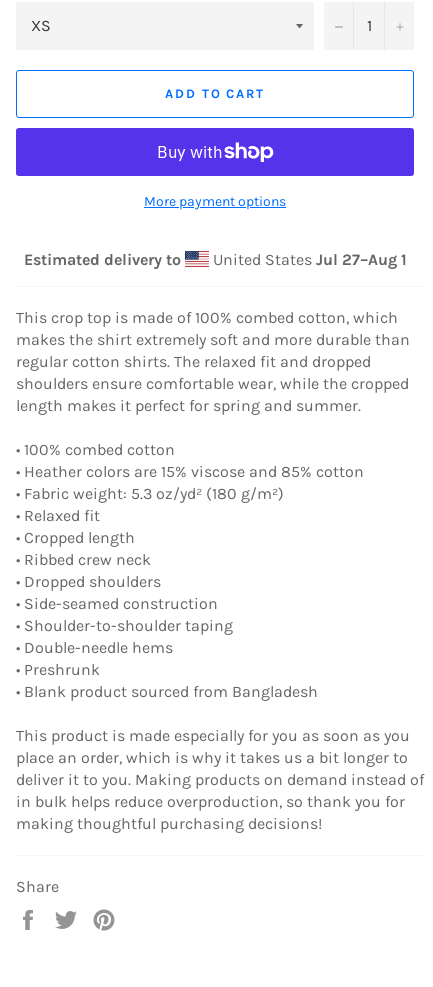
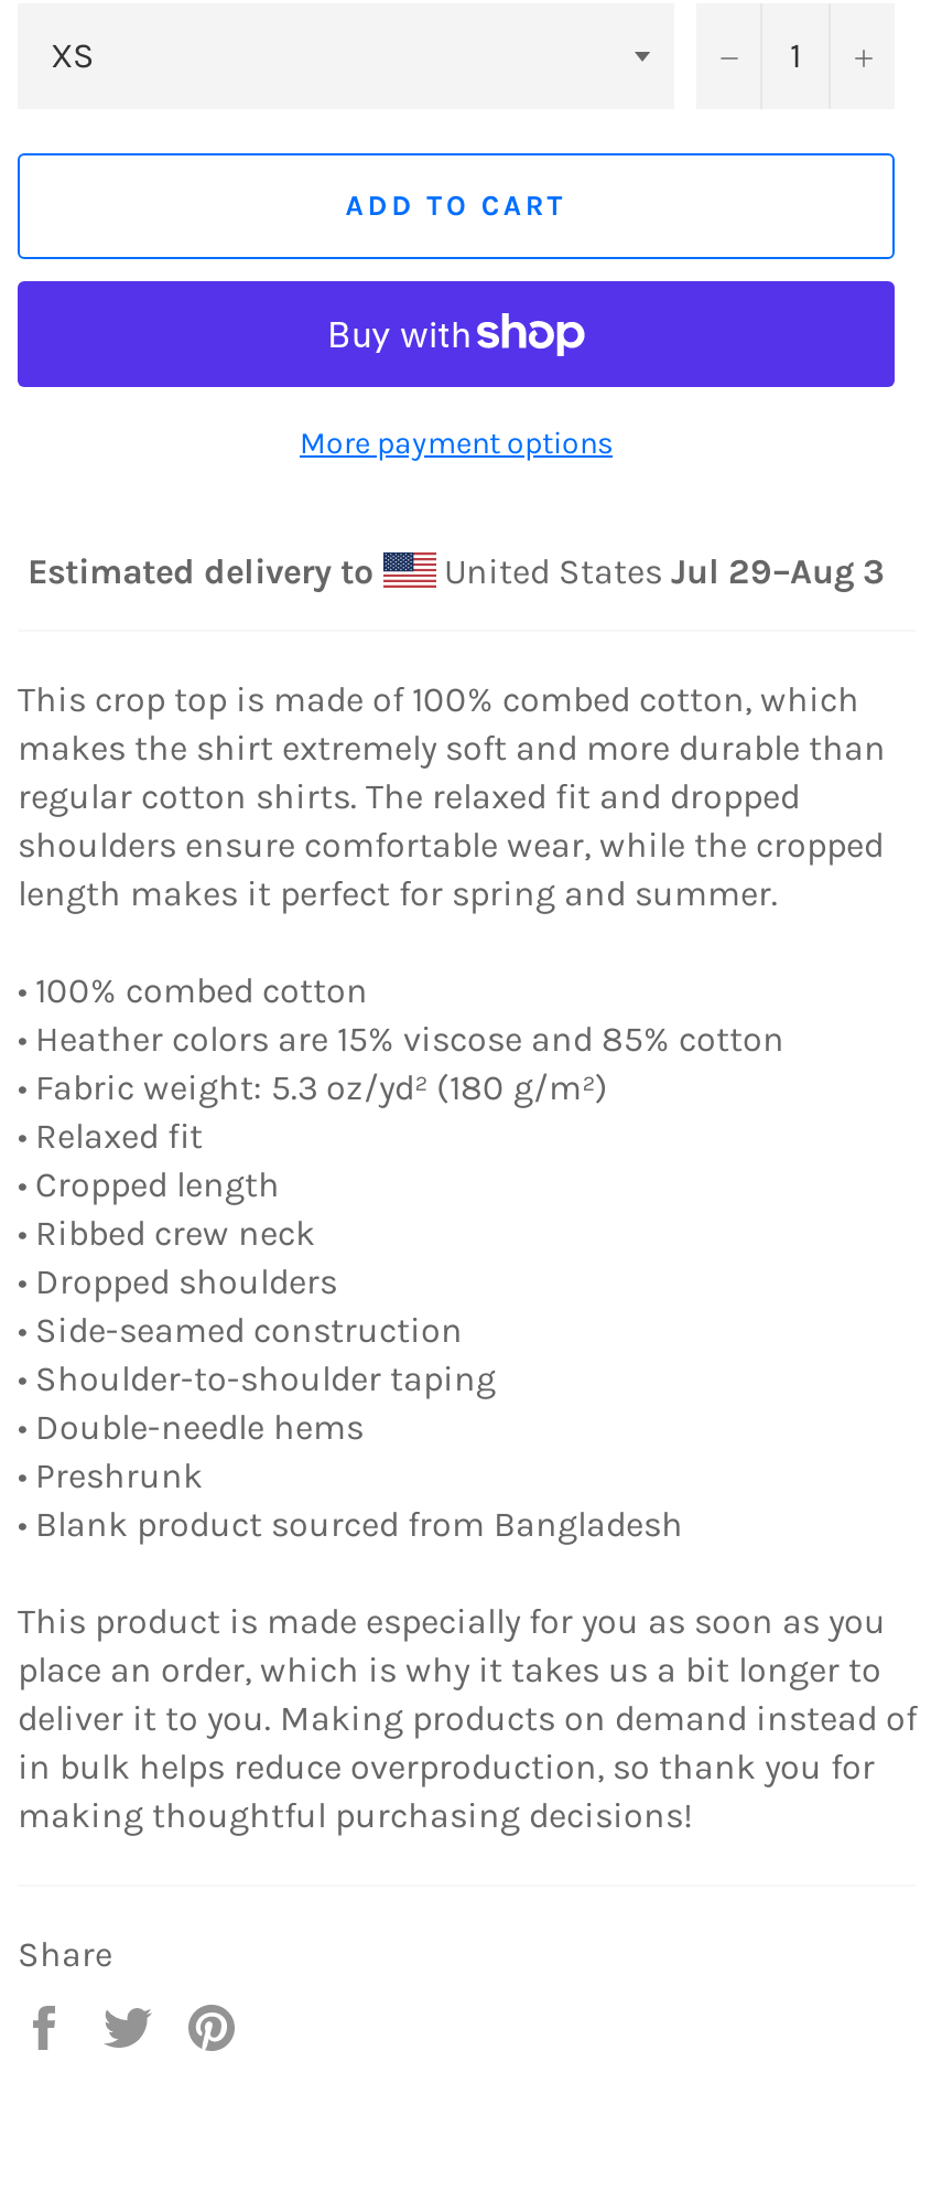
- United States Jul 27–Aug 1
+ United States Jul 29–Aug 3
